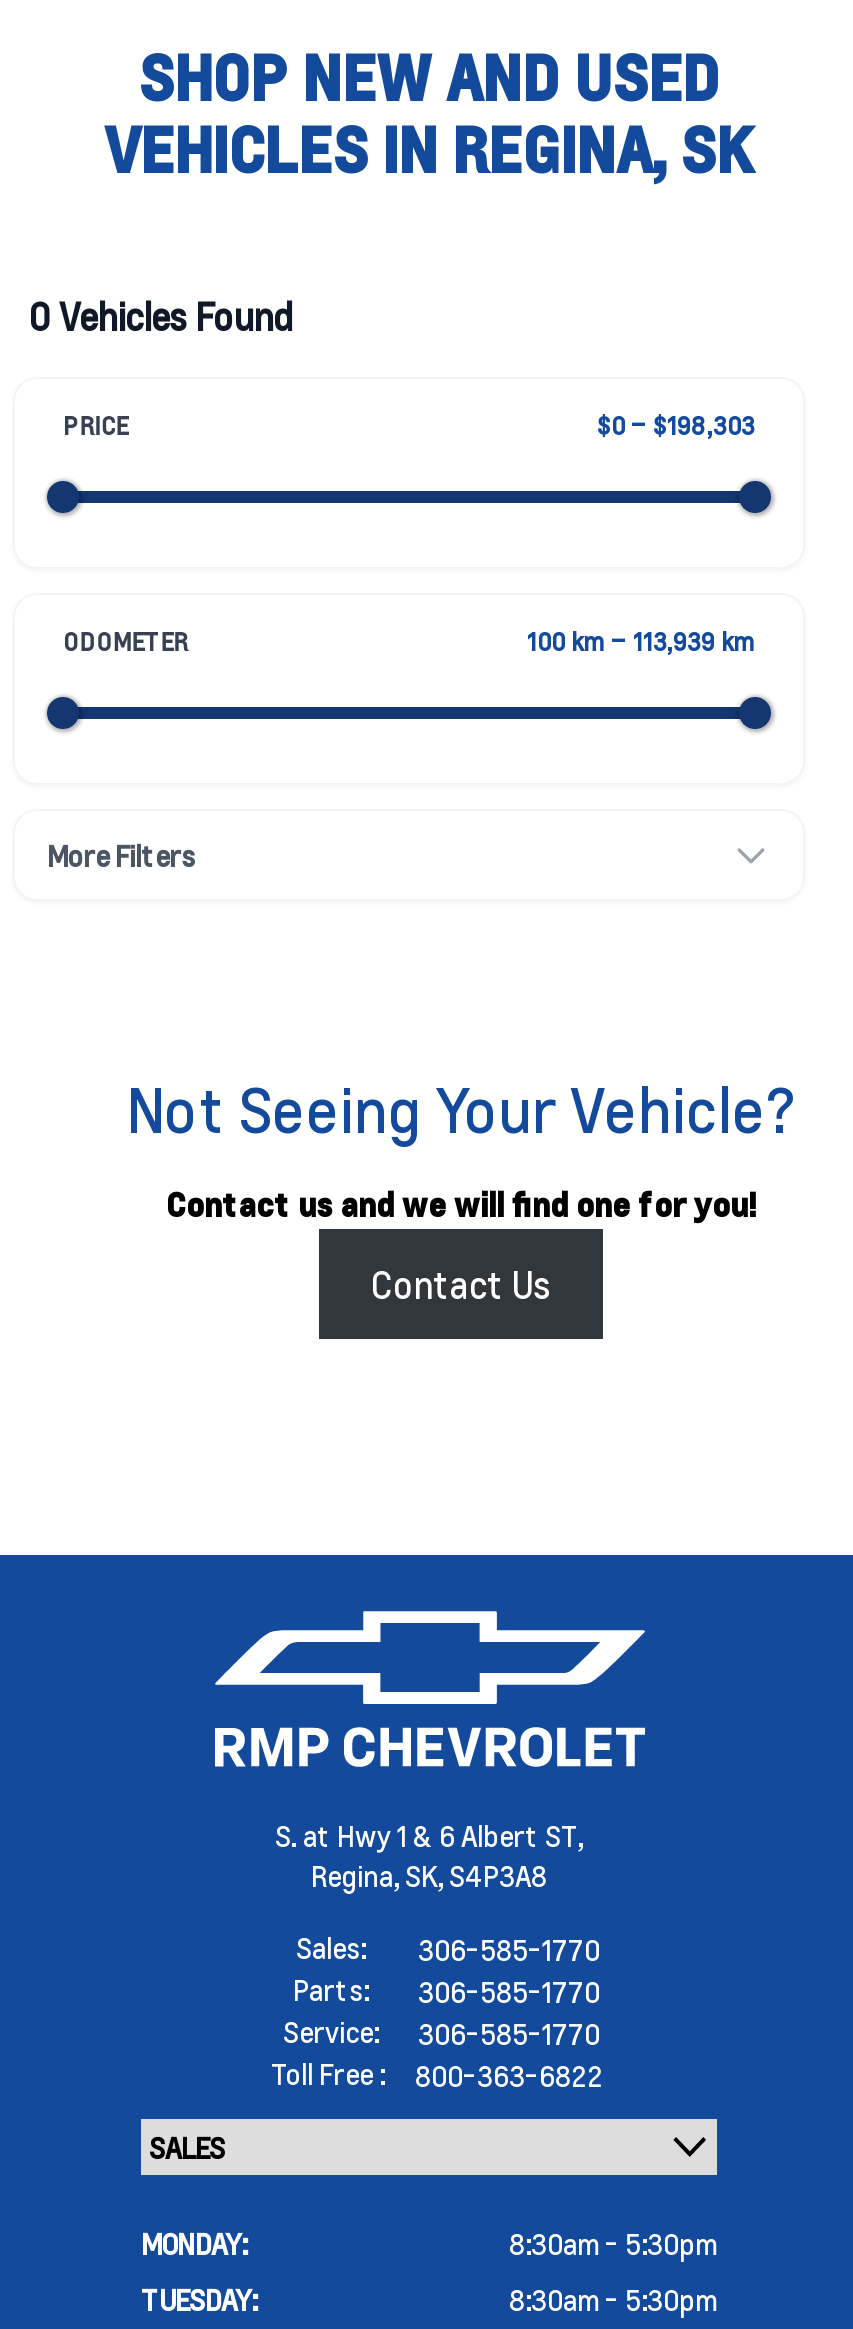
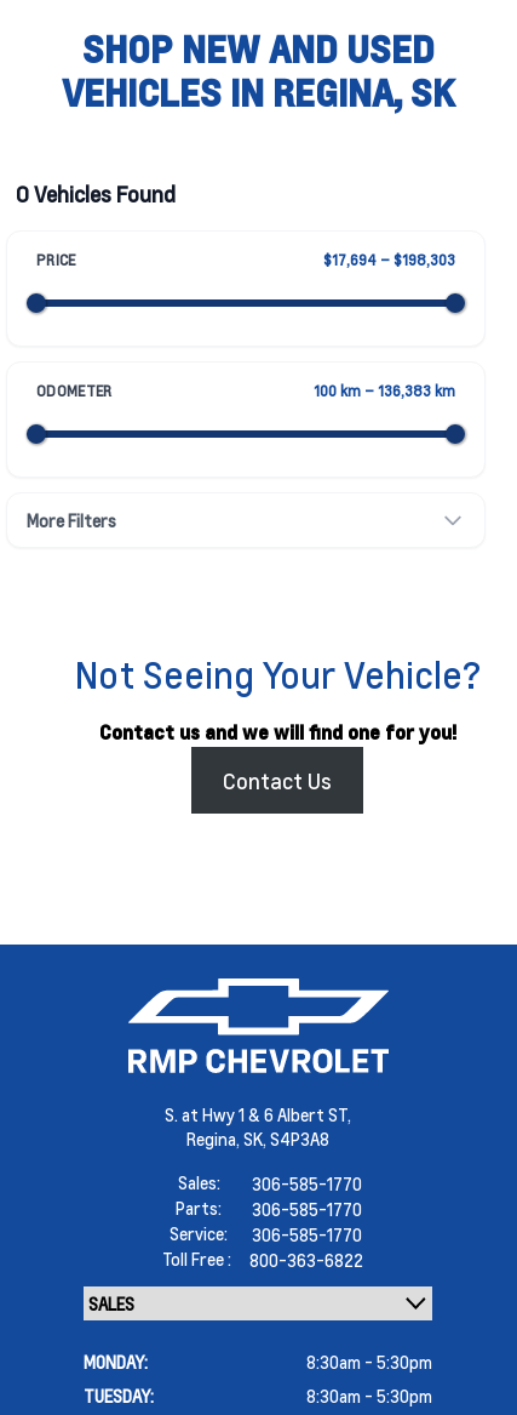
- $0 – $198,303
+ $17,694 – $198,303

- 100 km – 113,939 km
+ 100 km – 136,383 km
